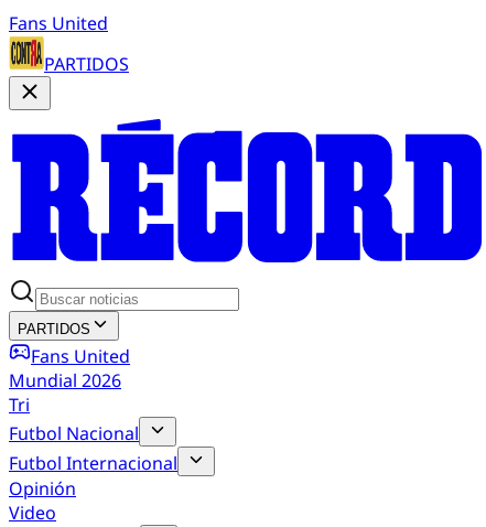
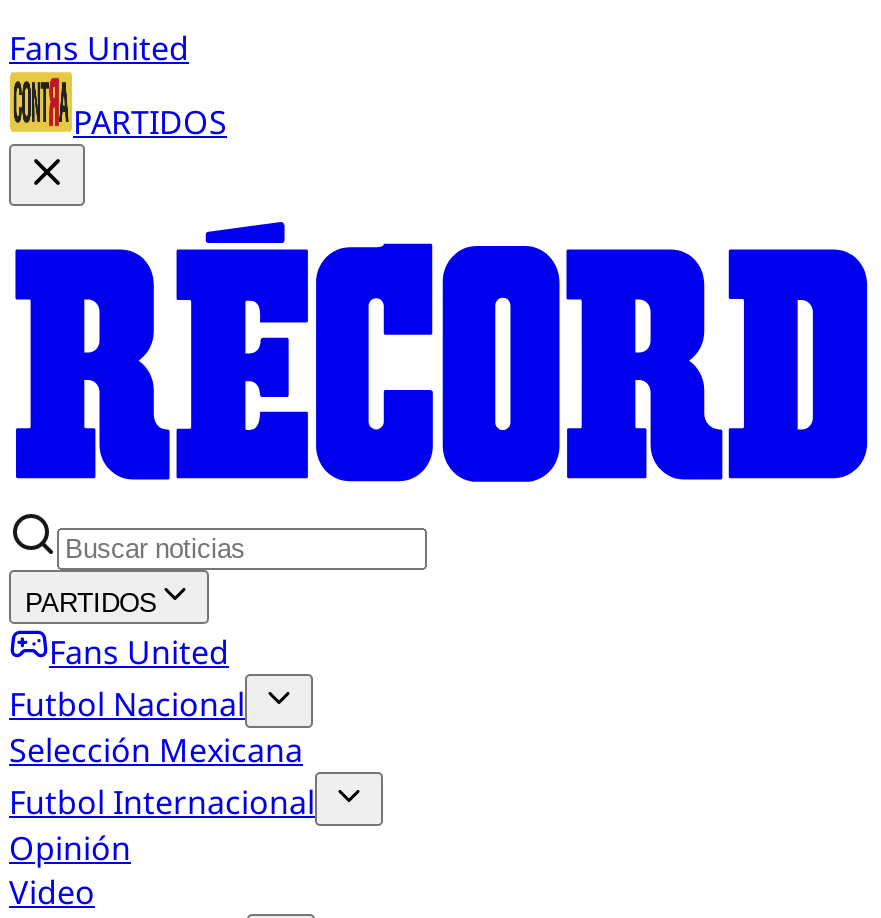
- Mundial 2026
- Tri

moved up: Futbol Nacional

+ Selección Mexicana
